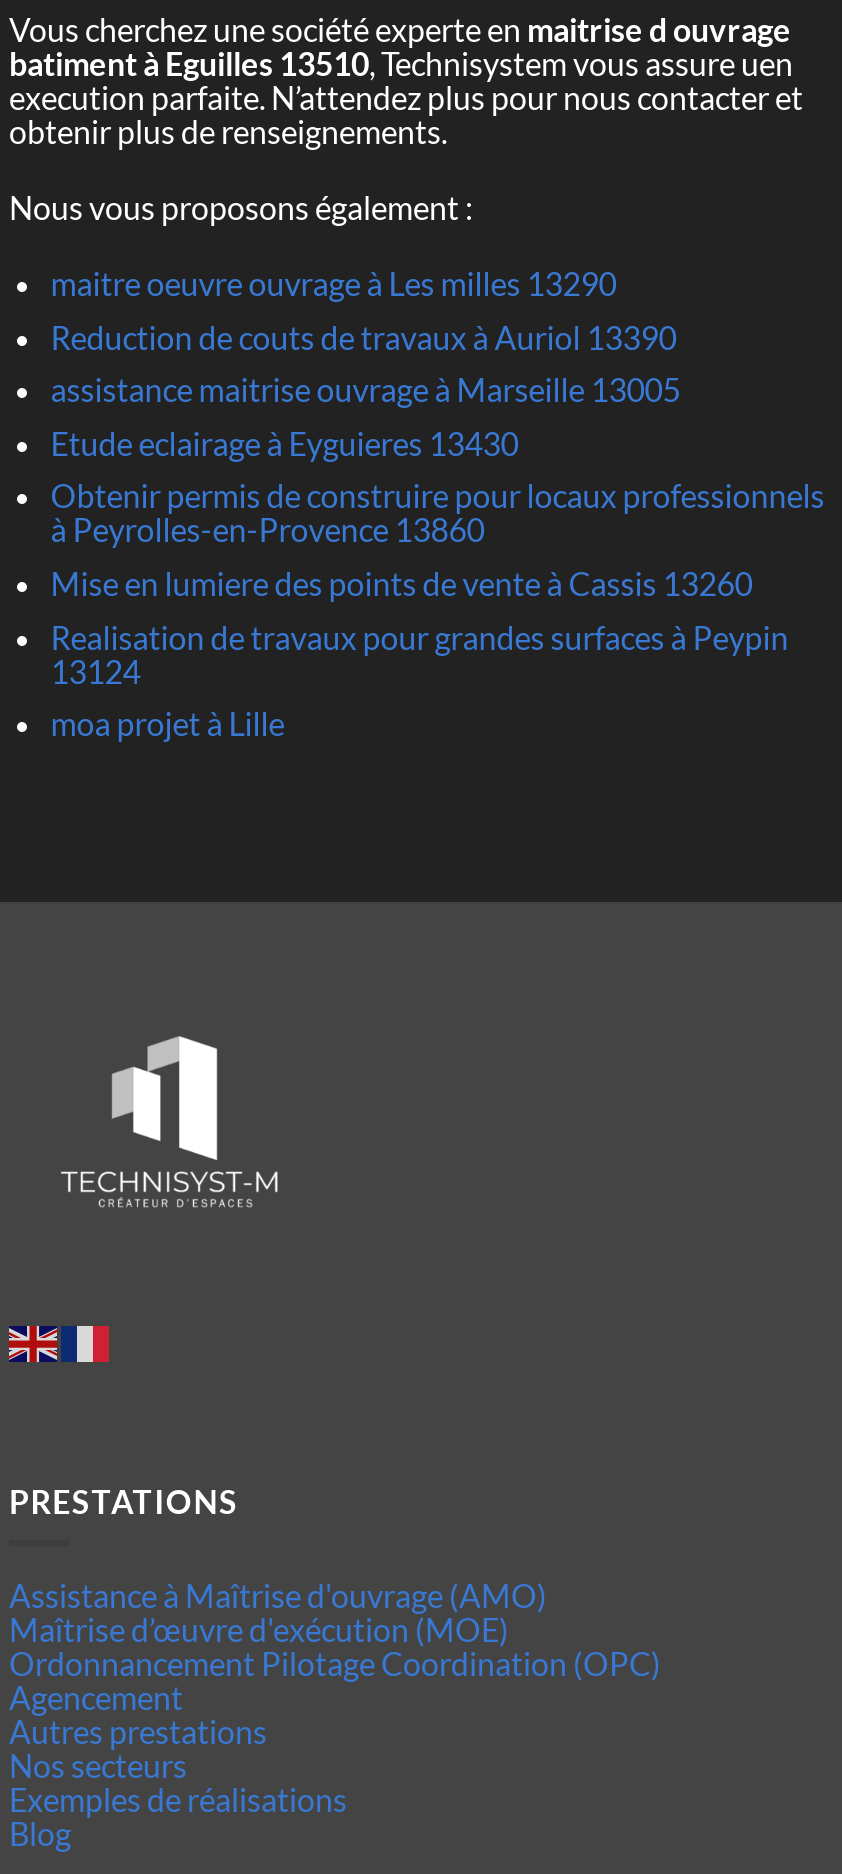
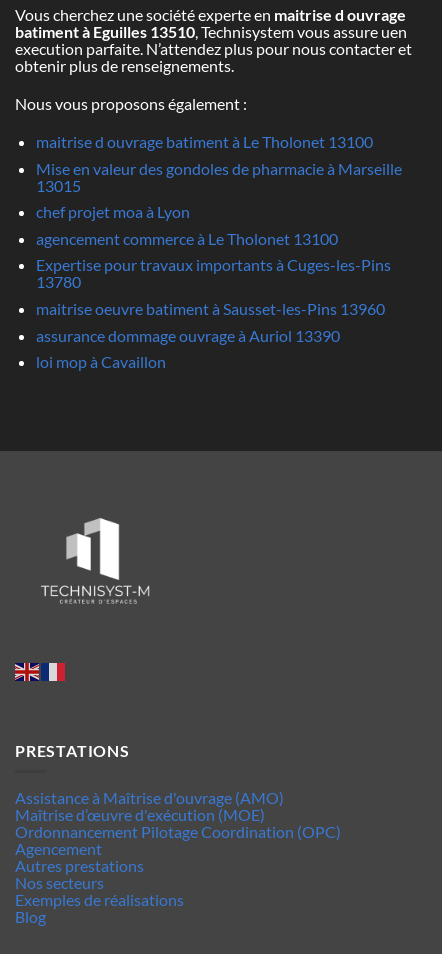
- maitre oeuvre ouvrage à Les milles 13290
- Reduction de couts de travaux à Auriol 13390
- assistance maitrise ouvrage à Marseille 13005
- Etude eclairage à Eyguieres 13430
- Obtenir permis de construire pour locaux professionnels
- à Peyrolles-en-Provence 13860
- Mise en lumiere des points de vente à Cassis 13260
- Realisation de travaux pour grandes surfaces à Peypin
- 13124
- moa projet à Lille
+ maitrise d ouvrage batiment à Le Tholonet 13100
+ Mise en valeur des gondoles de pharmacie à Marseille
+ 13015
+ chef projet moa à Lyon
+ agencement commerce à Le Tholonet 13100
+ Expertise pour travaux importants à Cuges-les-Pins
+ 13780
+ maitrise oeuvre batiment à Sausset-les-Pins 13960
+ assurance dommage ouvrage à Auriol 13390
+ loi mop à Cavaillon
